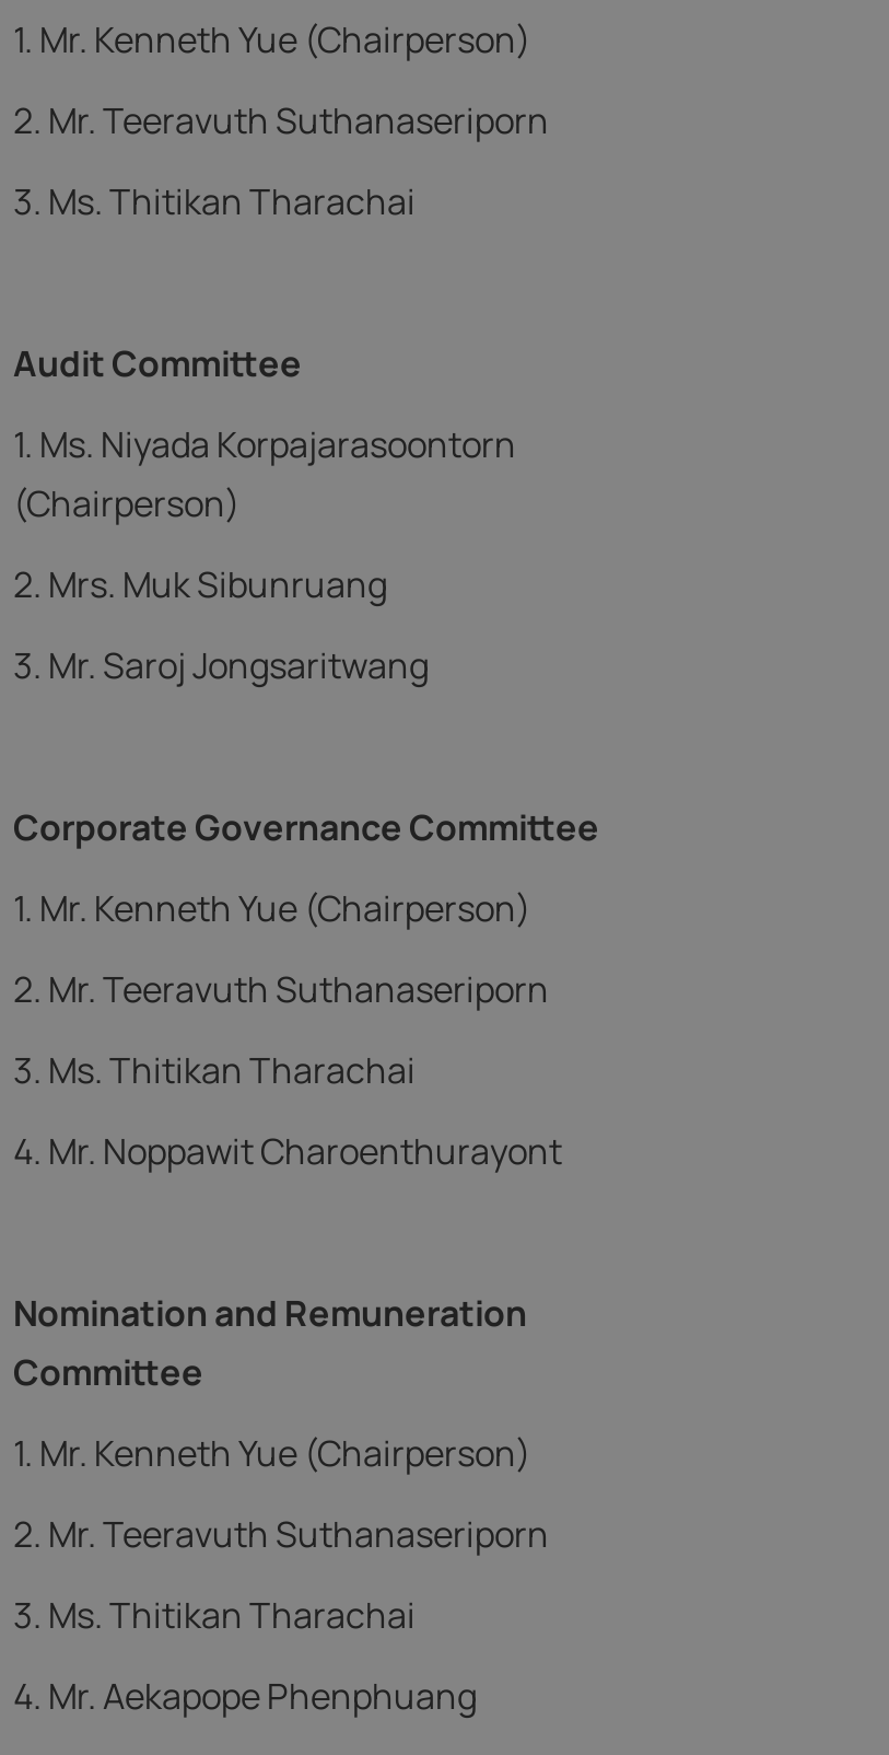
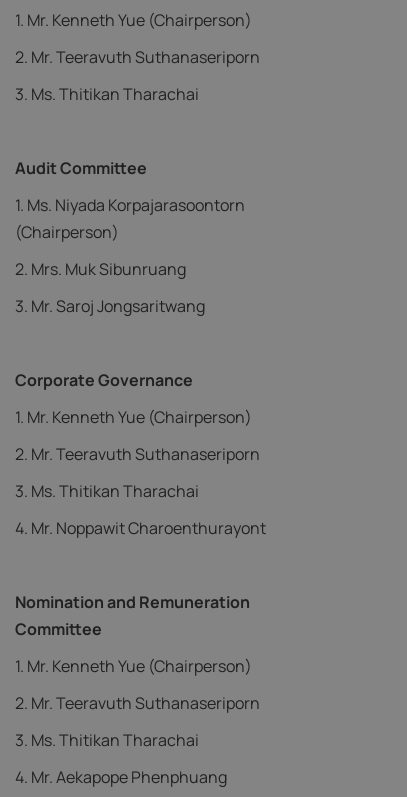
- Corporate Governance Committee
+ Corporate Governance
